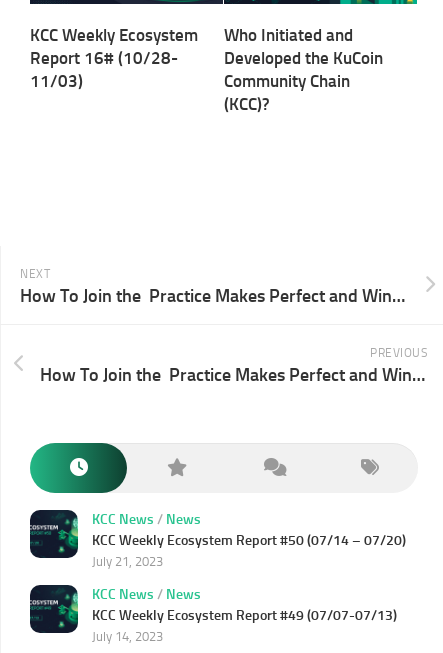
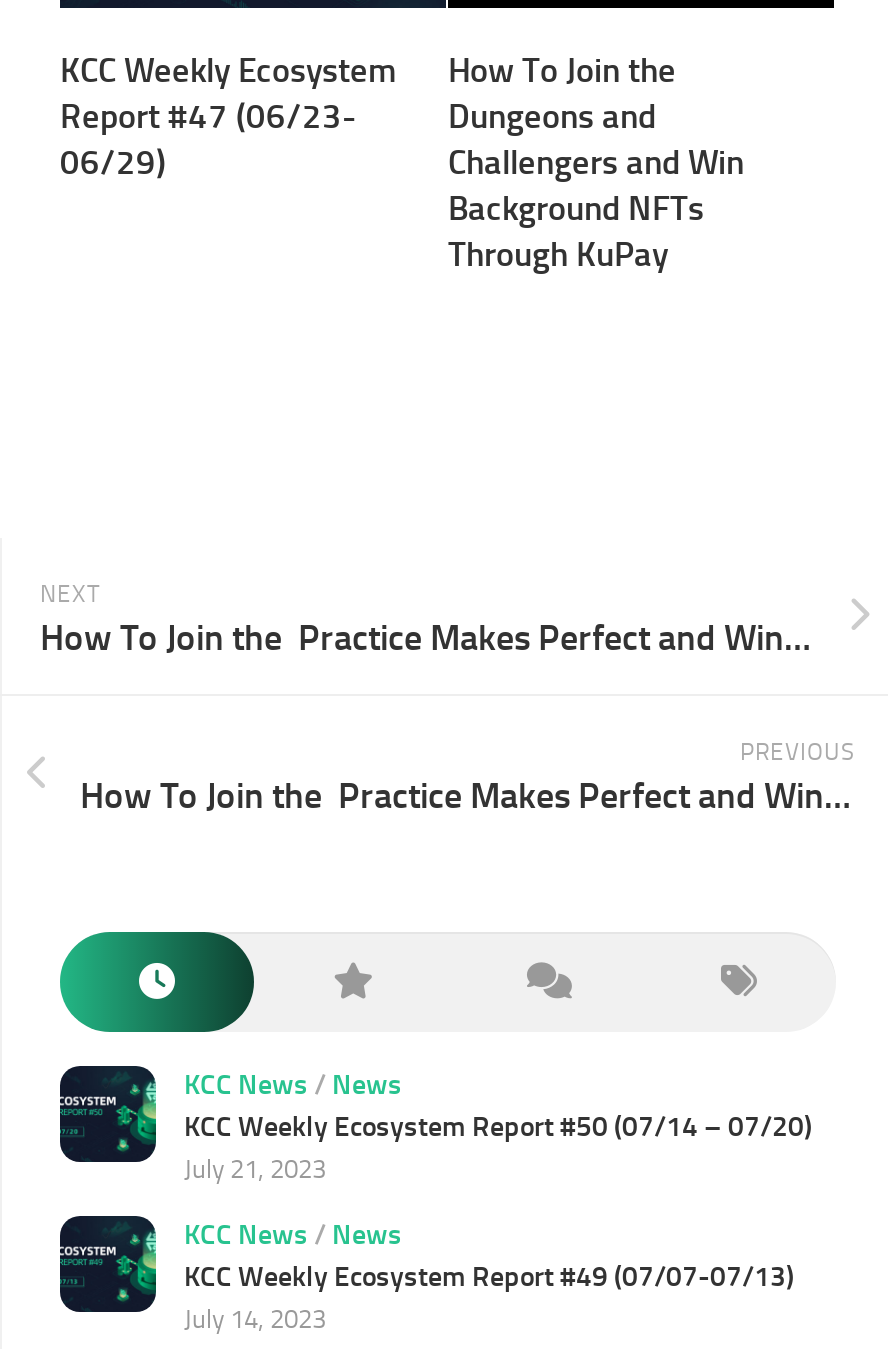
- Who Initiated and
- Developed the KuCoin
- Community Chain
- (KCC)?
+ How To Join the
+ Dungeons and
+ Challengers and Win
+ Background NFTs
+ Through KuPay

- Report 16# (10/28-
- 11/03)
+ Report #47 (06/23-
+ 06/29)
